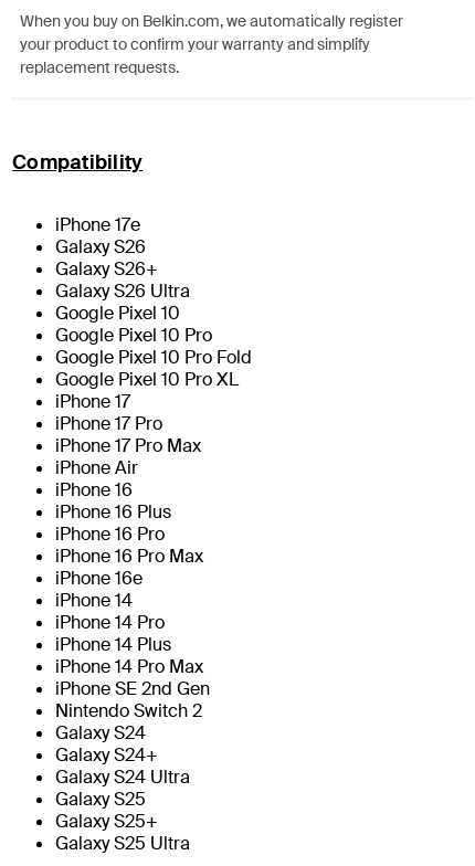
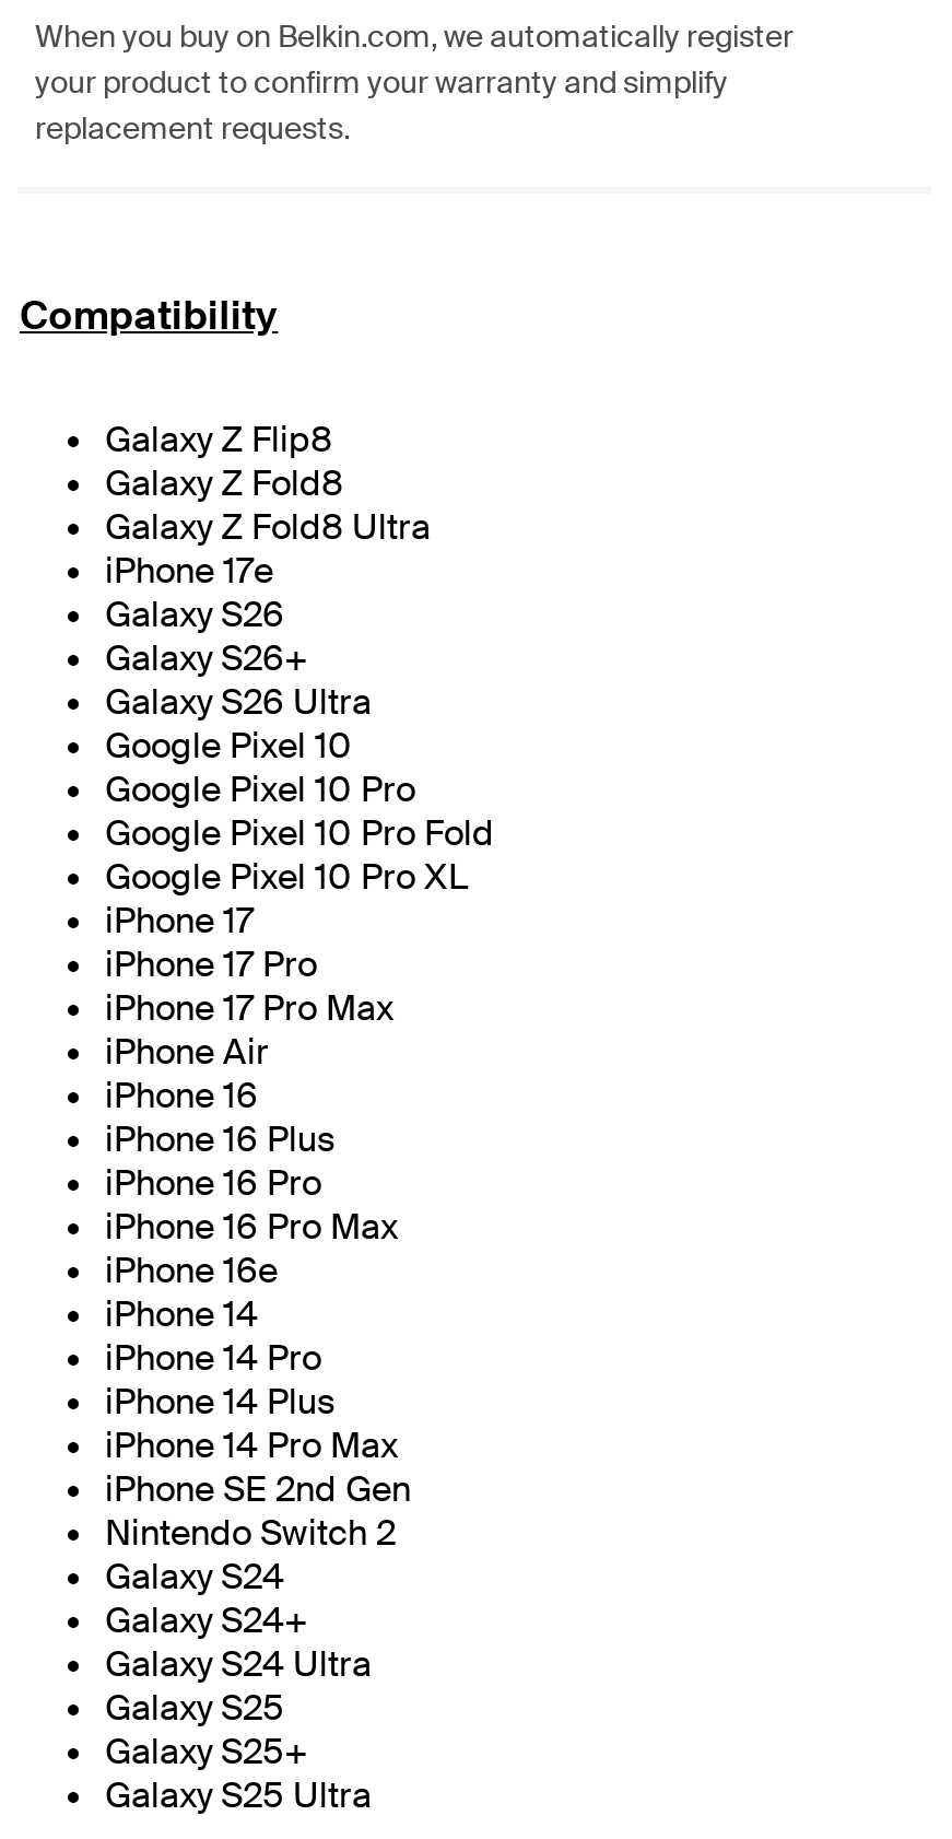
+ Galaxy Z Flip8
+ Galaxy Z Fold8
+ Galaxy Z Fold8 Ultra
